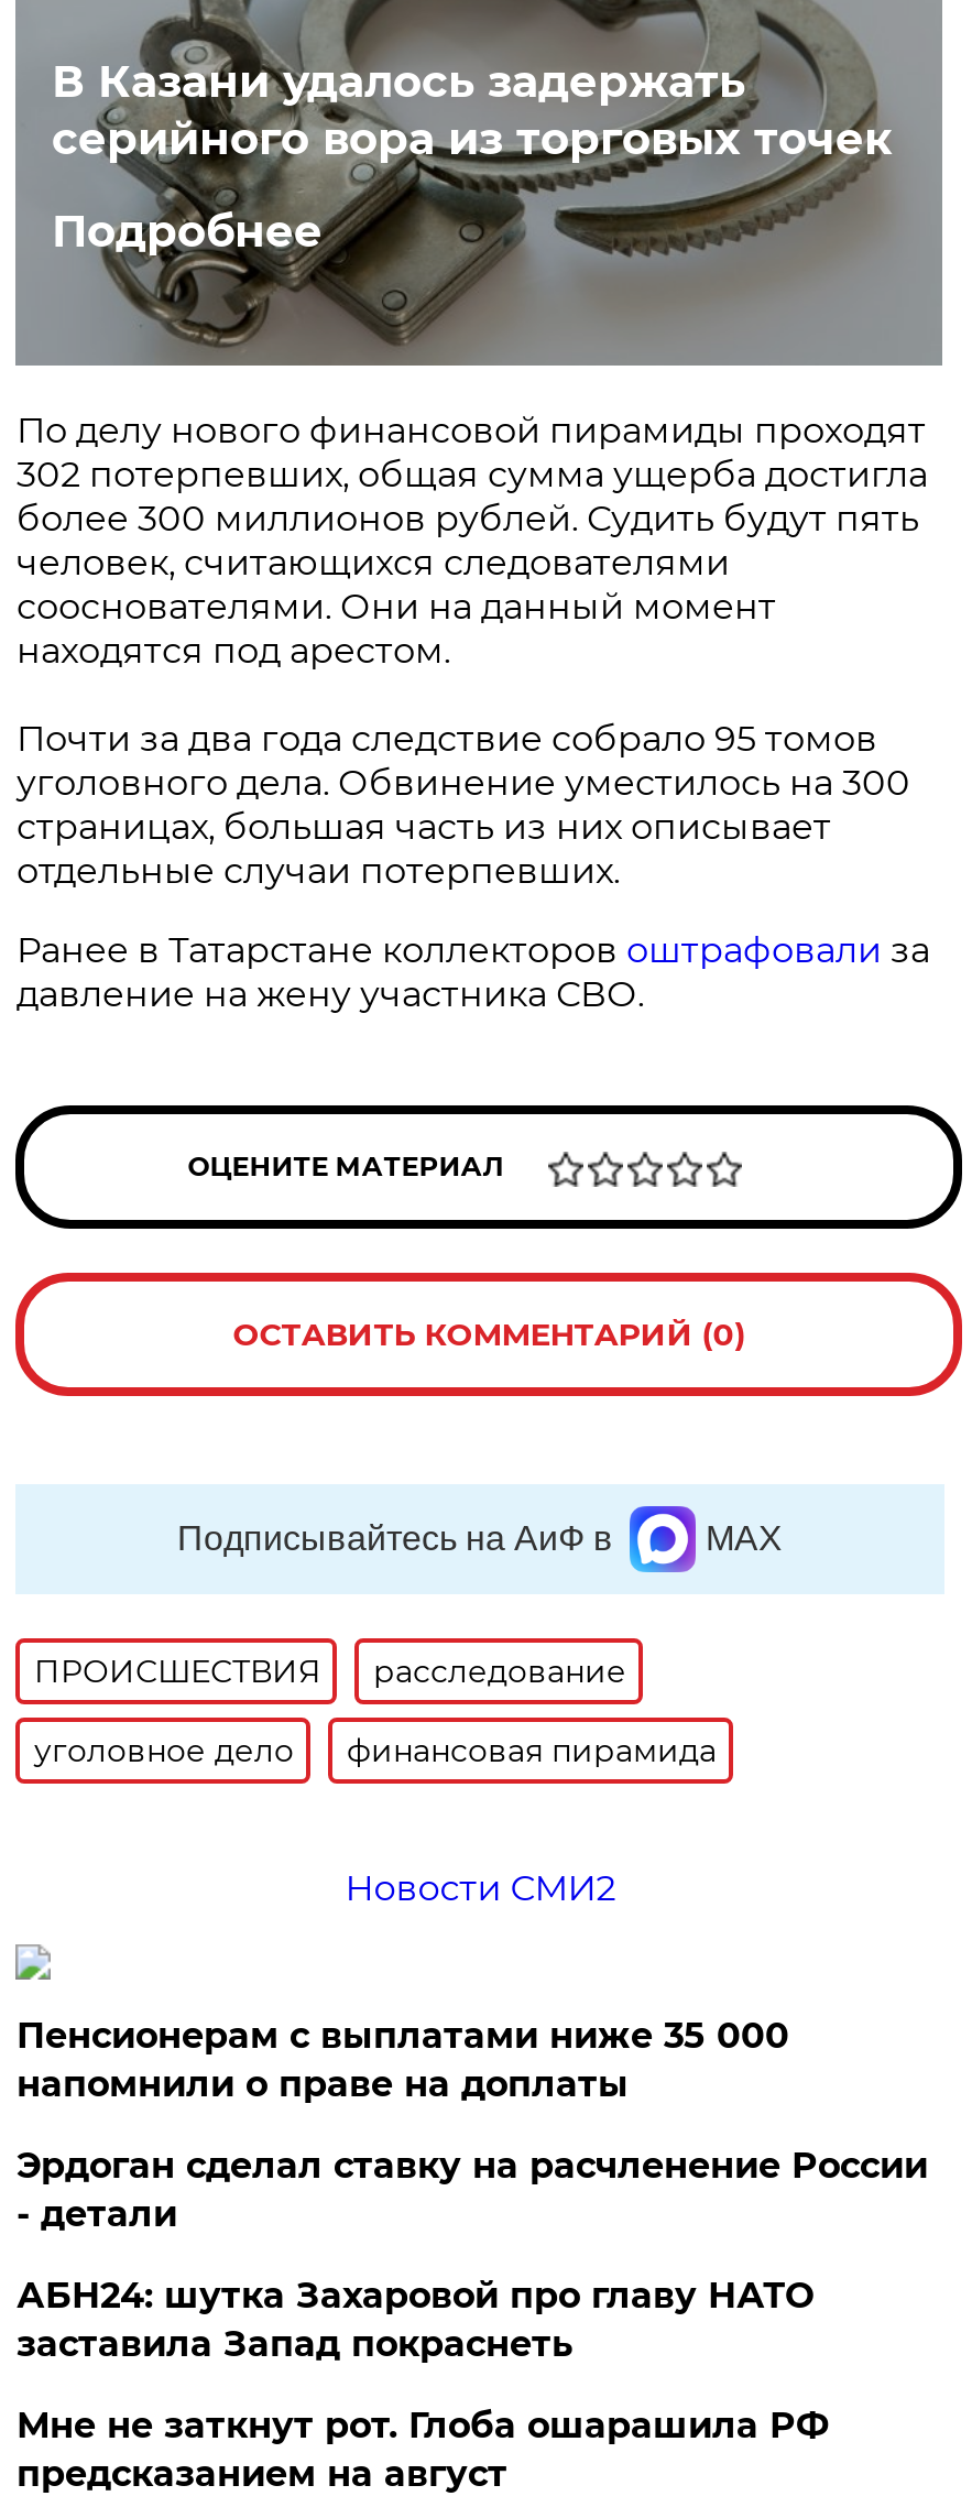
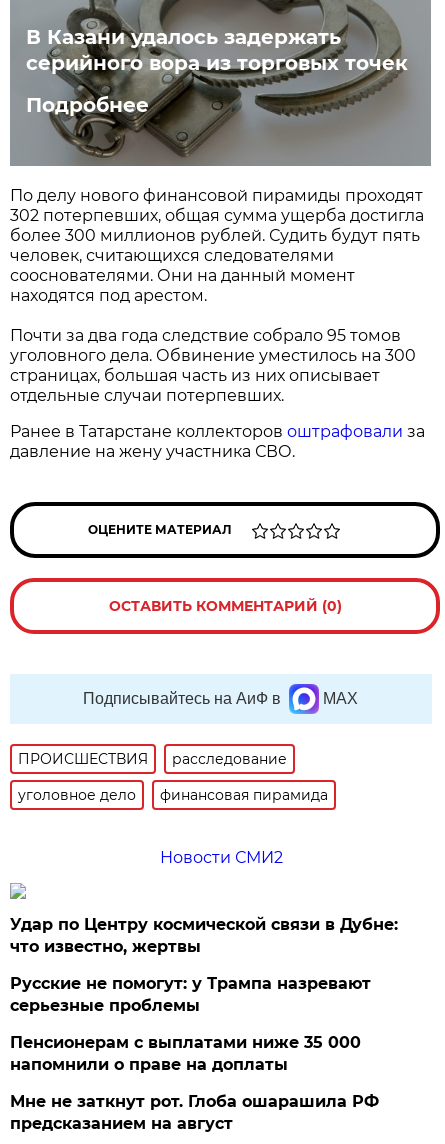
+ Удар по Центру космической связи в Дубне:
+ что известно, жертвы
+ Русские не помогут: у Трампа назревают
+ серьезные проблемы

moved down: Пенсионерам с выплатами ниже 35 000 | напомнили о праве на доплаты

- Эрдоган сделал ставку на расчленение России
- - детали
- АБН24: шутка Захаровой про главу НАТО
- заставила Запад покраснеть
